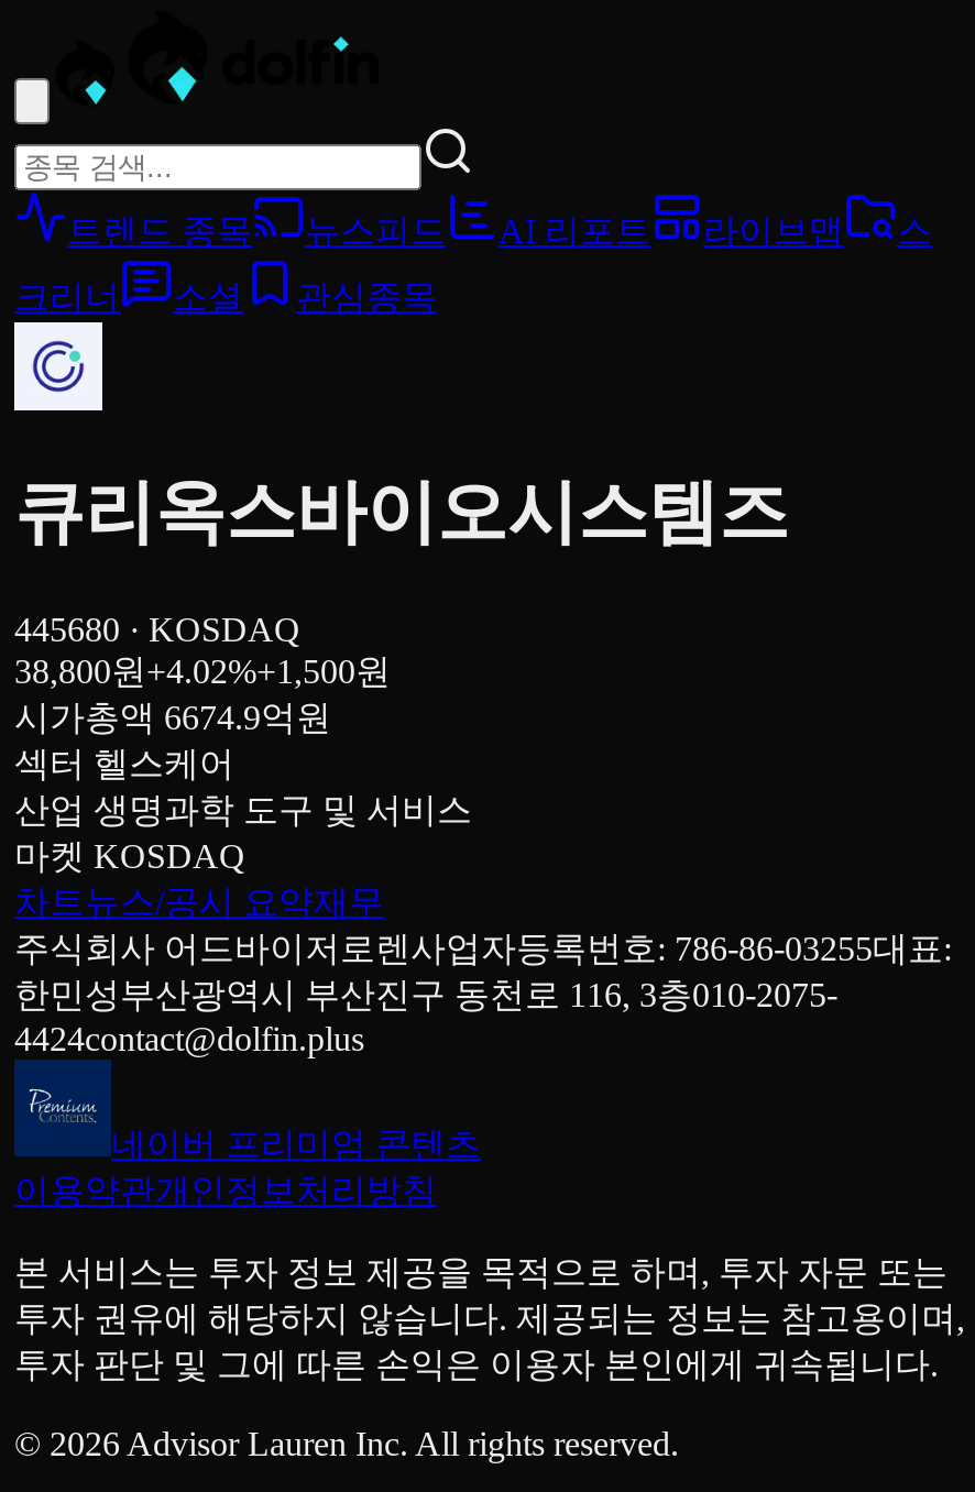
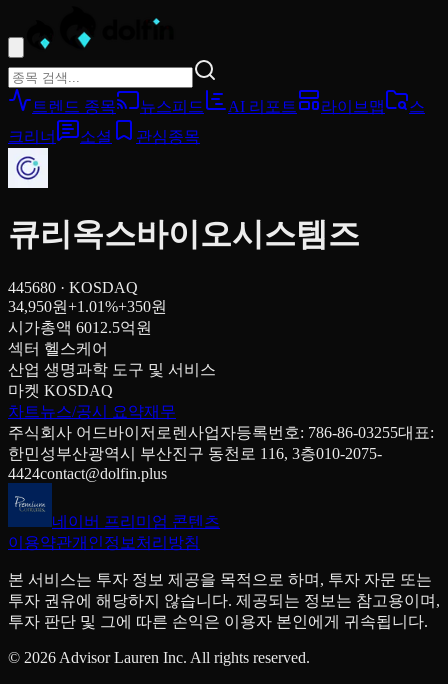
- 38,800원 +4.02%+1,500원
- 시가총액 6674.9억원
+ 34,950원 +1.01%+350원
+ 시가총액 6012.5억원
